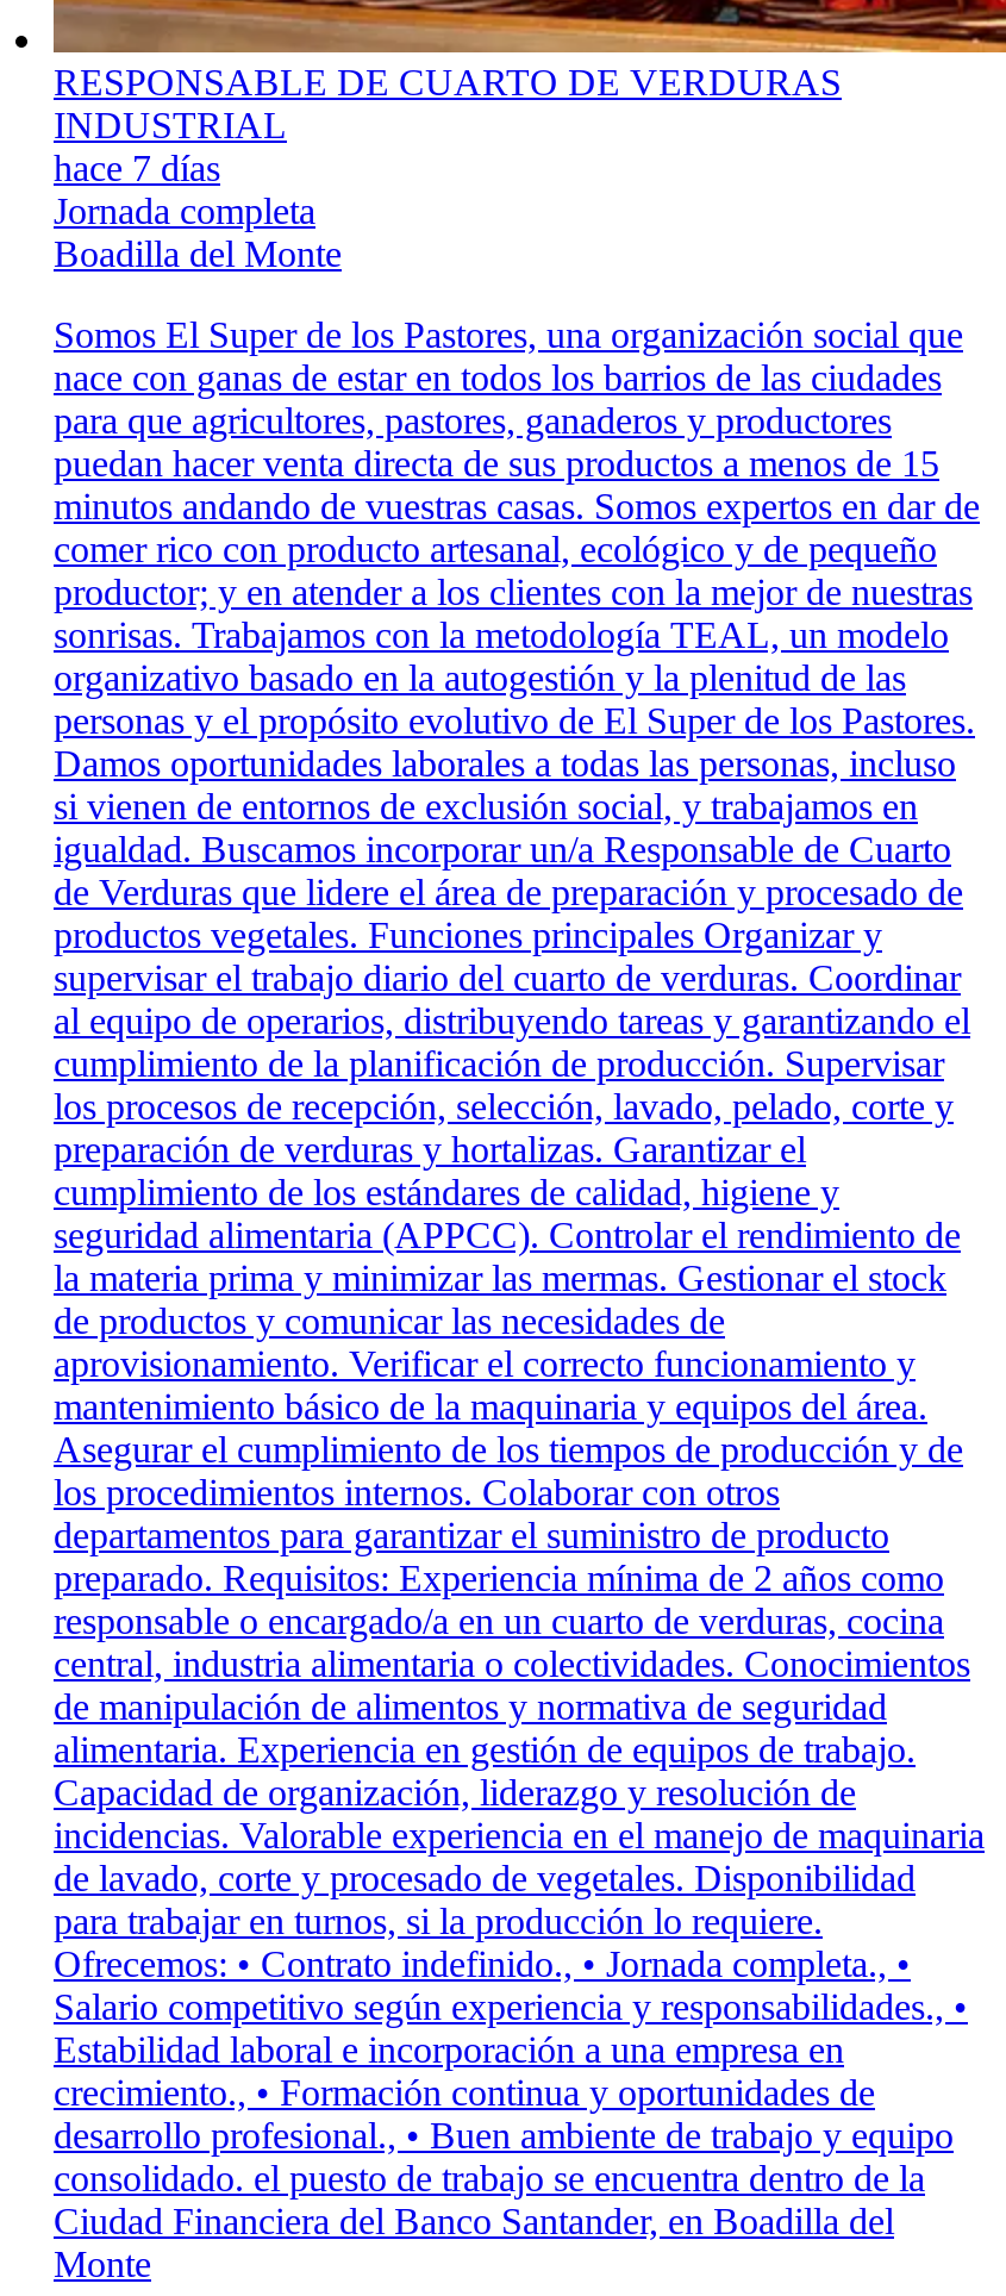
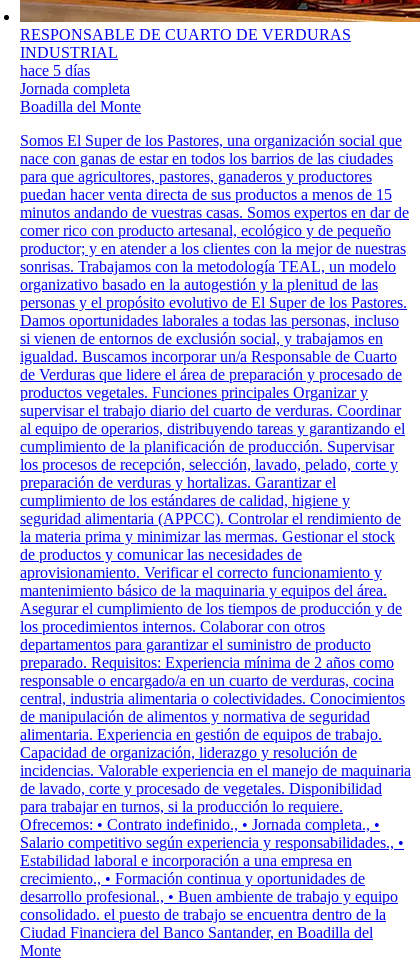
- hace 7 días
+ hace 5 días
